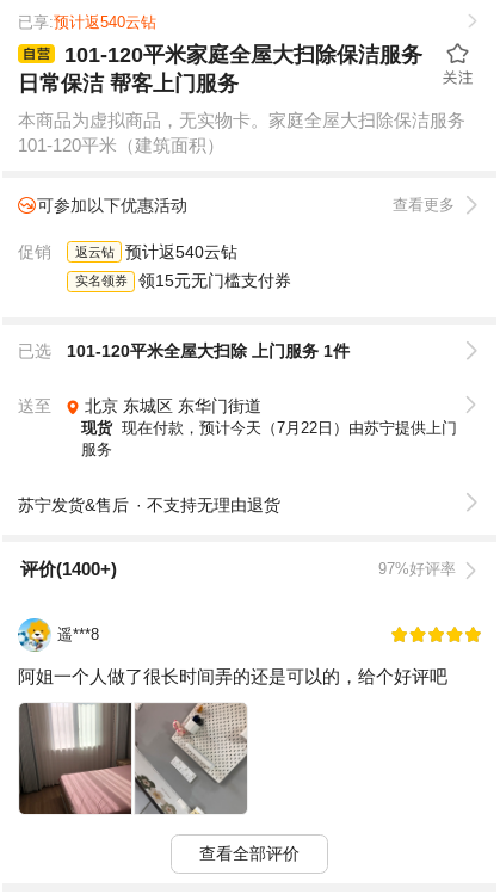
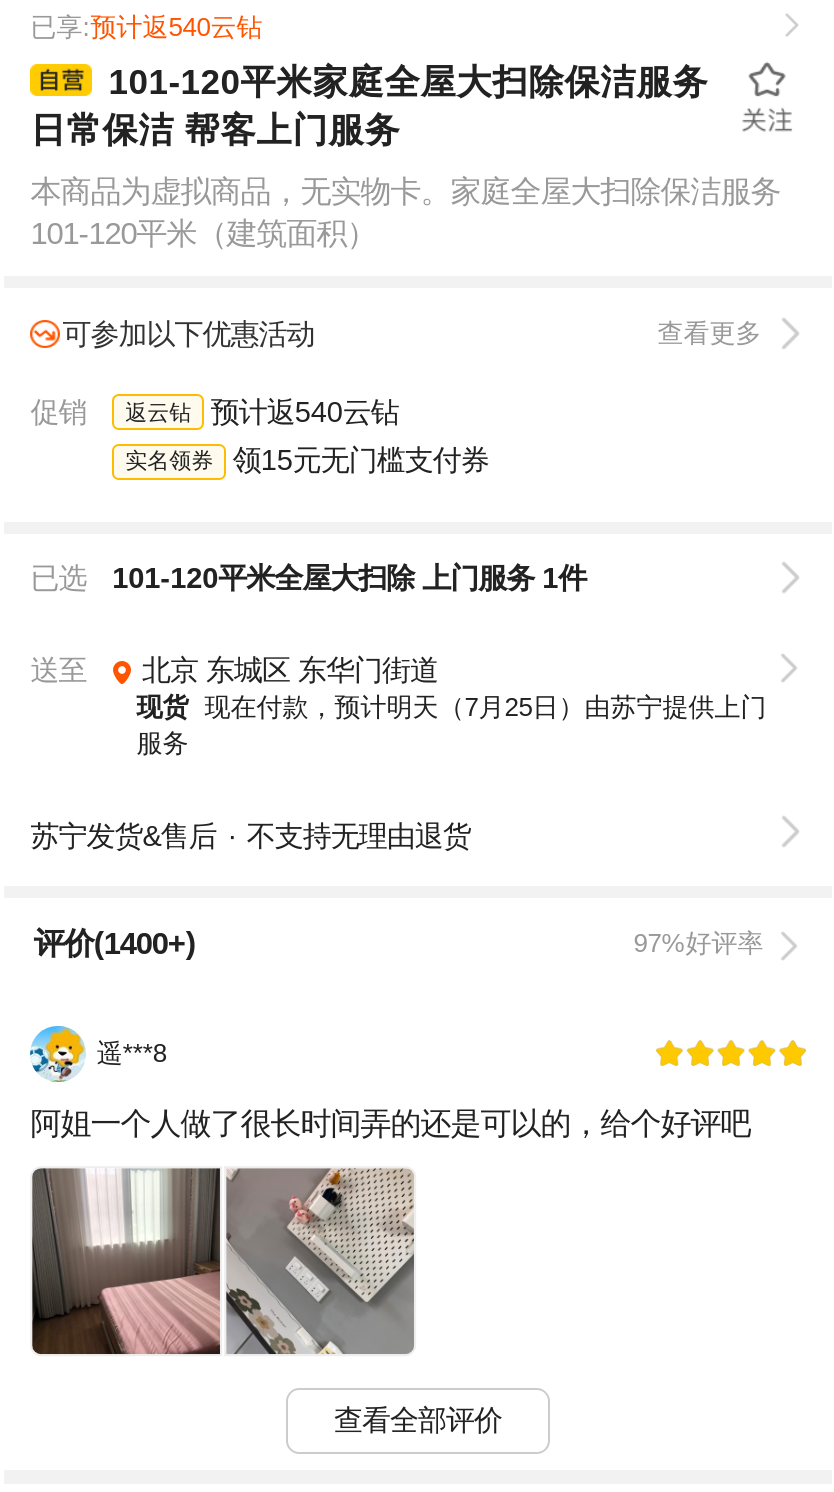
- 现货 现在付款，预计今天（7月22日）由苏宁提供上门
+ 现货 现在付款，预计明天（7月25日）由苏宁提供上门
